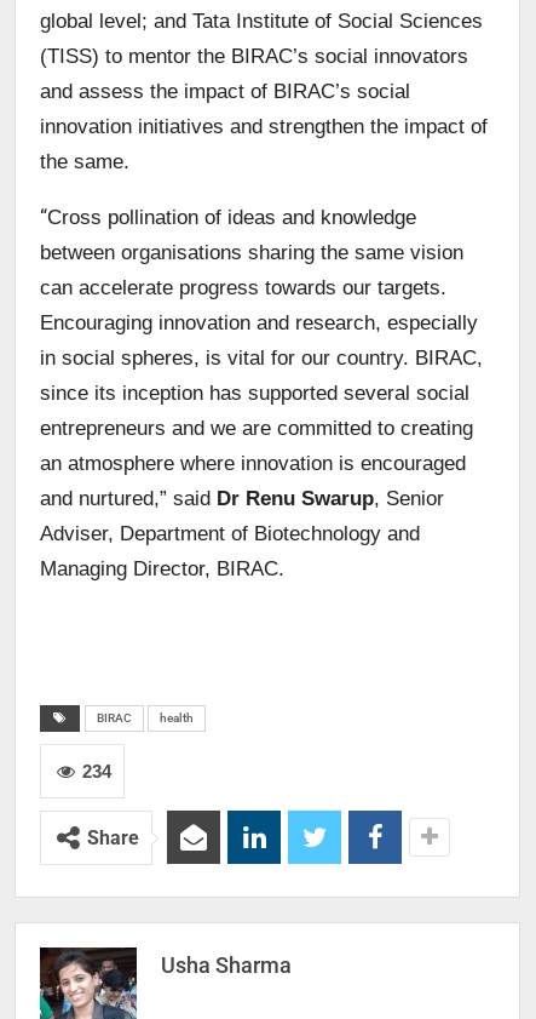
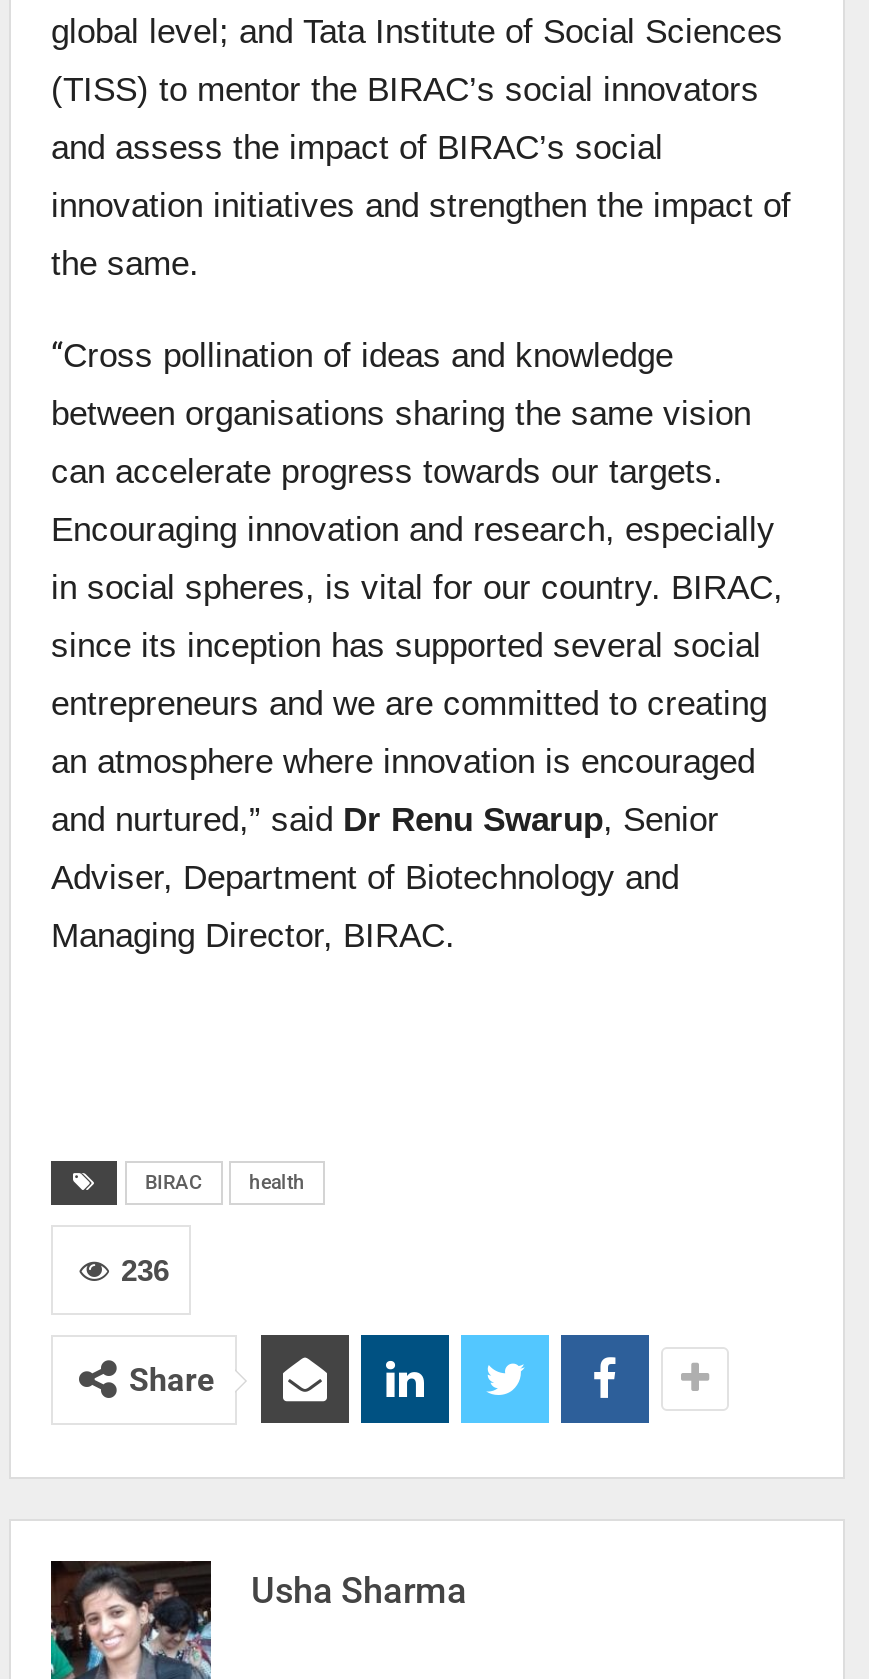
- 234
+ 236
